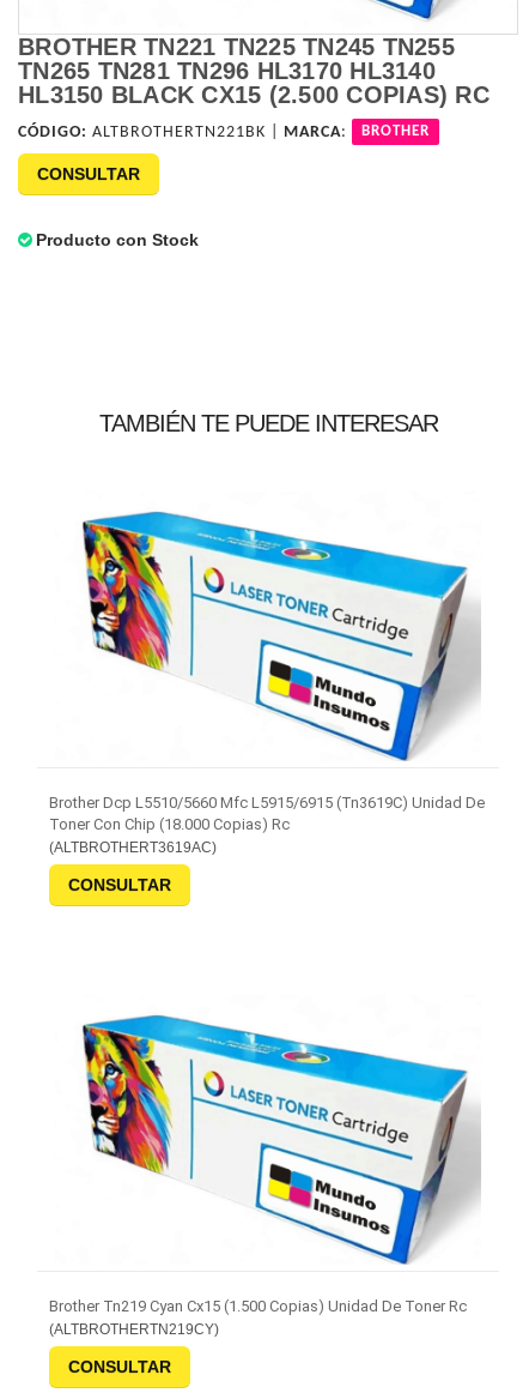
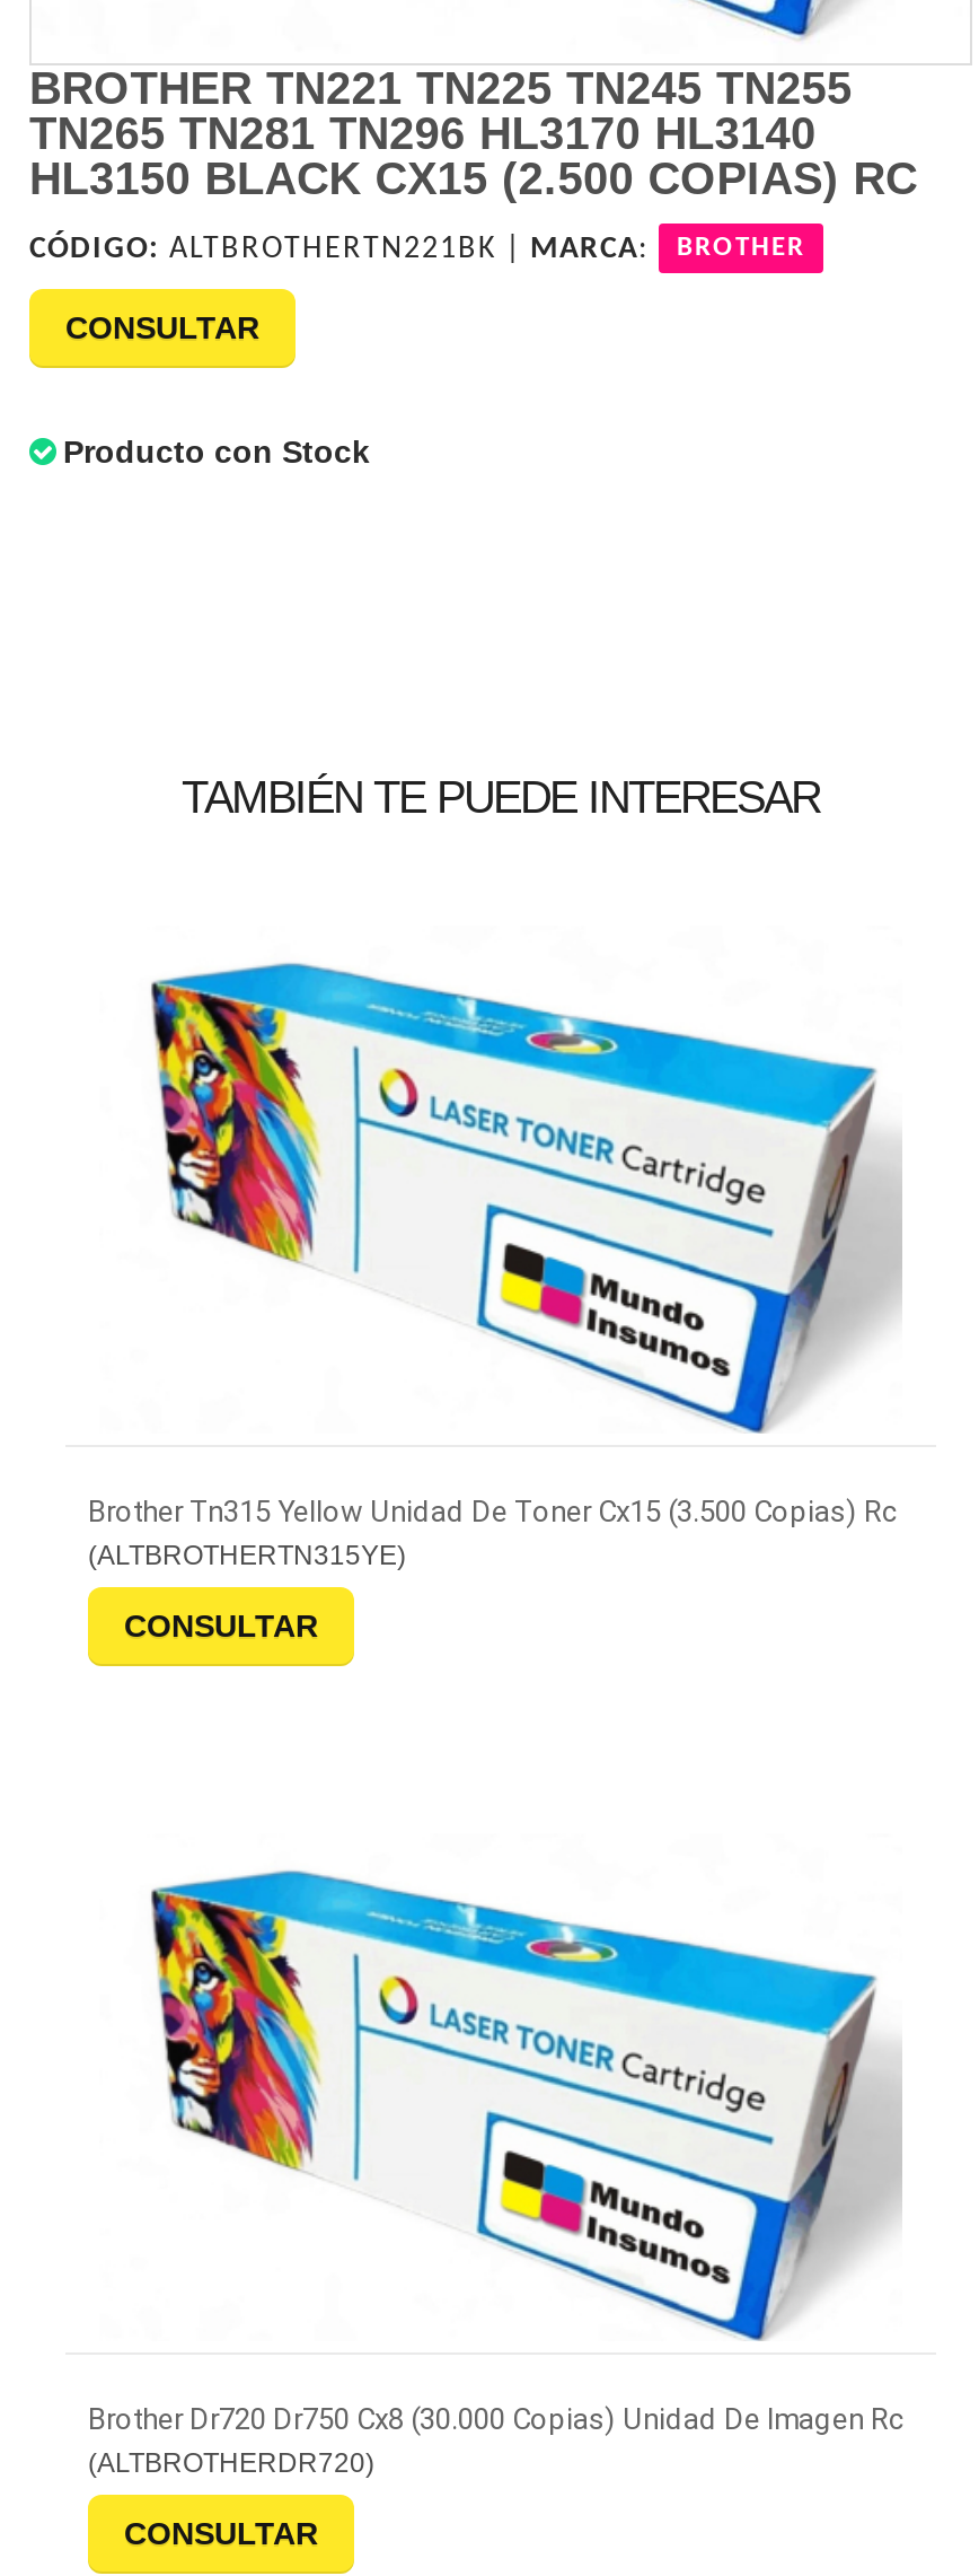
- Brother Dcp L5510/5660 Mfc L5915/6915 (Tn3619C) Unidad De
- Toner Con Chip (18.000 Copias) Rc
- (ALTBROTHERT3619AC)
+ Brother Tn315 Yellow Unidad De Toner Cx15 (3.500 Copias) Rc
+ (ALTBROTHERTN315YE)

- Brother Tn219 Cyan Cx15 (1.500 Copias) Unidad De Toner Rc
- (ALTBROTHERTN219CY)
+ Brother Dr720 Dr750 Cx8 (30.000 Copias) Unidad De Imagen Rc
+ (ALTBROTHERDR720)
